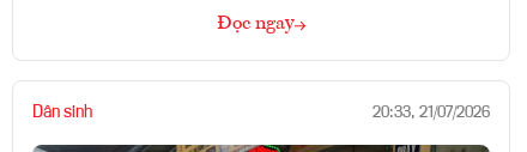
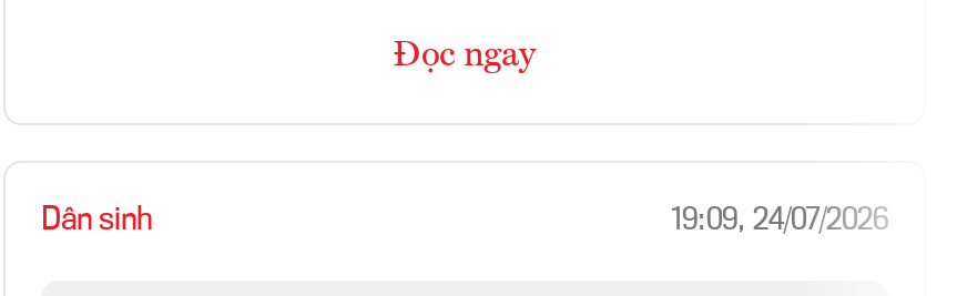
- 20:33, 21/07/2026
+ 19:09, 24/07/2026
